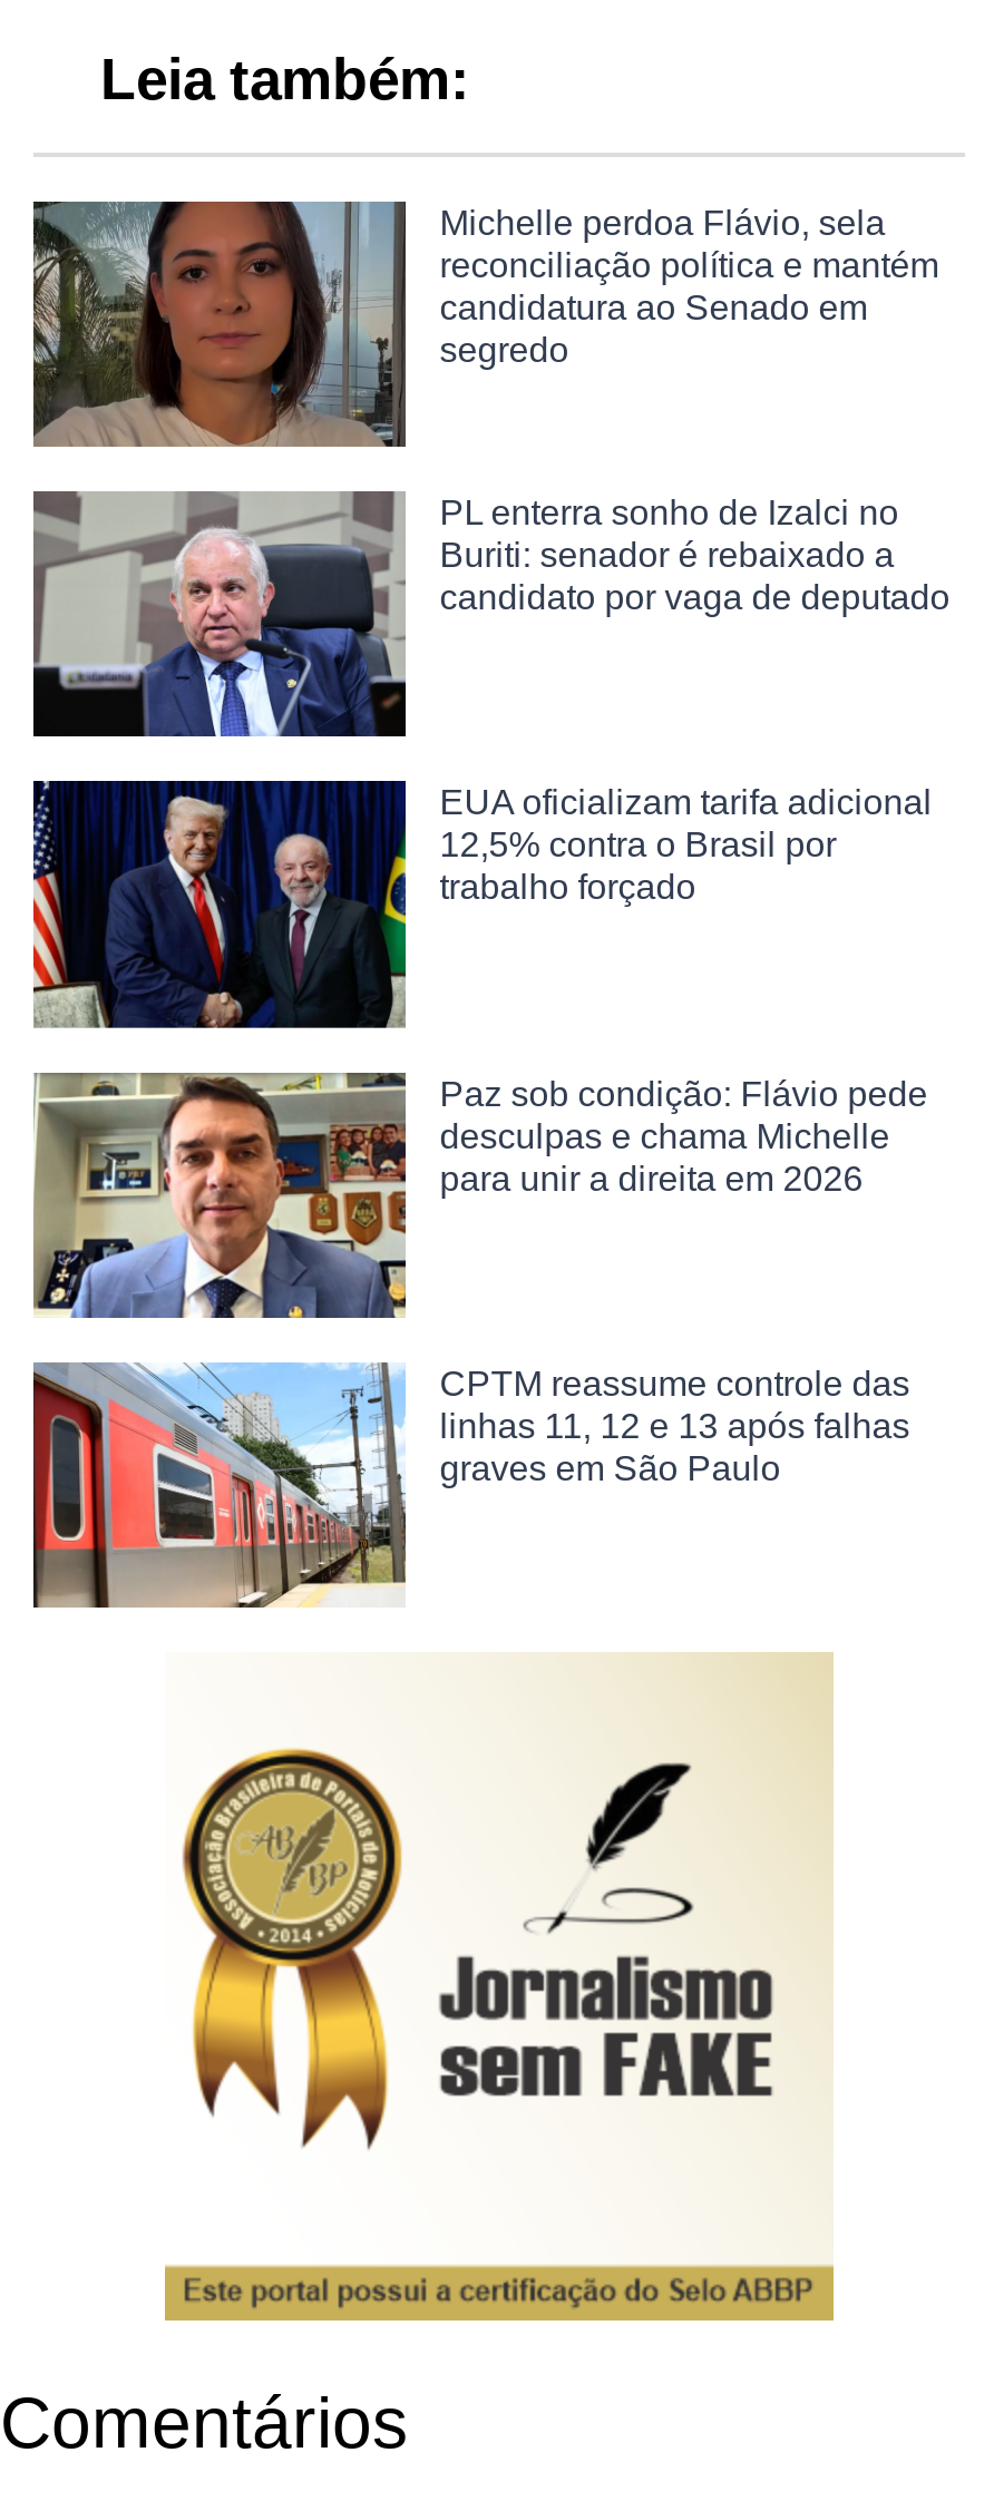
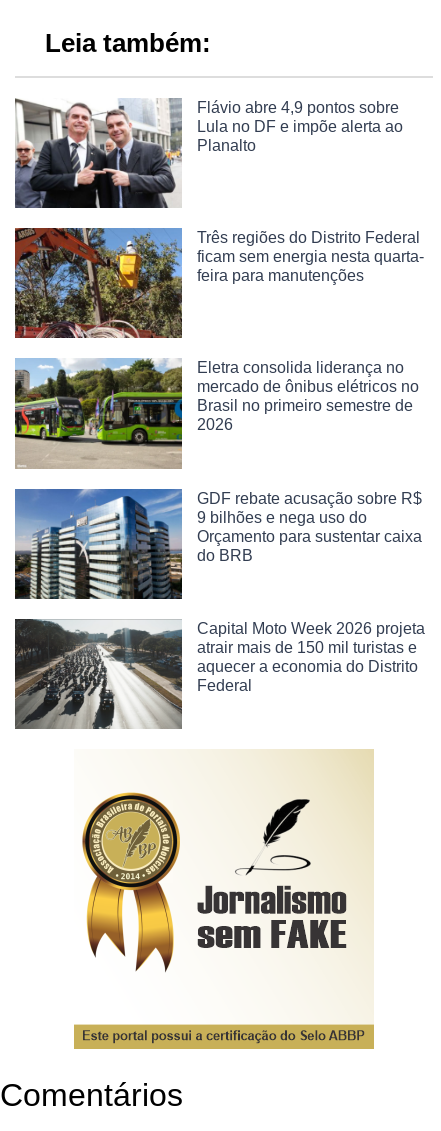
- [image]
- Michelle perdoa Flávio, sela
- reconciliação política e mantém
- candidatura ao Senado em
- segredo
+ [image]
+ Flávio abre 4,9 pontos sobre
+ Lula no DF e impõe alerta ao
+ Planalto

- [image]
- PL enterra sonho de Izalci no
- Buriti: senador é rebaixado a
- candidato por vaga de deputado
+ [image]
+ Três regiões do Distrito Federal
+ ficam sem energia nesta quarta-
+ feira para manutenções

- [image]
- EUA oficializam tarifa adicional
- 12,5% contra o Brasil por
- trabalho forçado
+ [image]
+ Eletra consolida liderança no
+ mercado de ônibus elétricos no
+ Brasil no primeiro semestre de
+ 2026

- [image]
- Paz sob condição: Flávio pede
- desculpas e chama Michelle
- para unir a direita em 2026
+ [image]
+ GDF rebate acusação sobre R$
+ 9 bilhões e nega uso do
+ Orçamento para sustentar caixa
+ do BRB

- [image]
- CPTM reassume controle das
- linhas 11, 12 e 13 após falhas
- graves em São Paulo
+ [image]
+ Capital Moto Week 2026 projeta
+ atrair mais de 150 mil turistas e
+ aquecer a economia do Distrito
+ Federal
